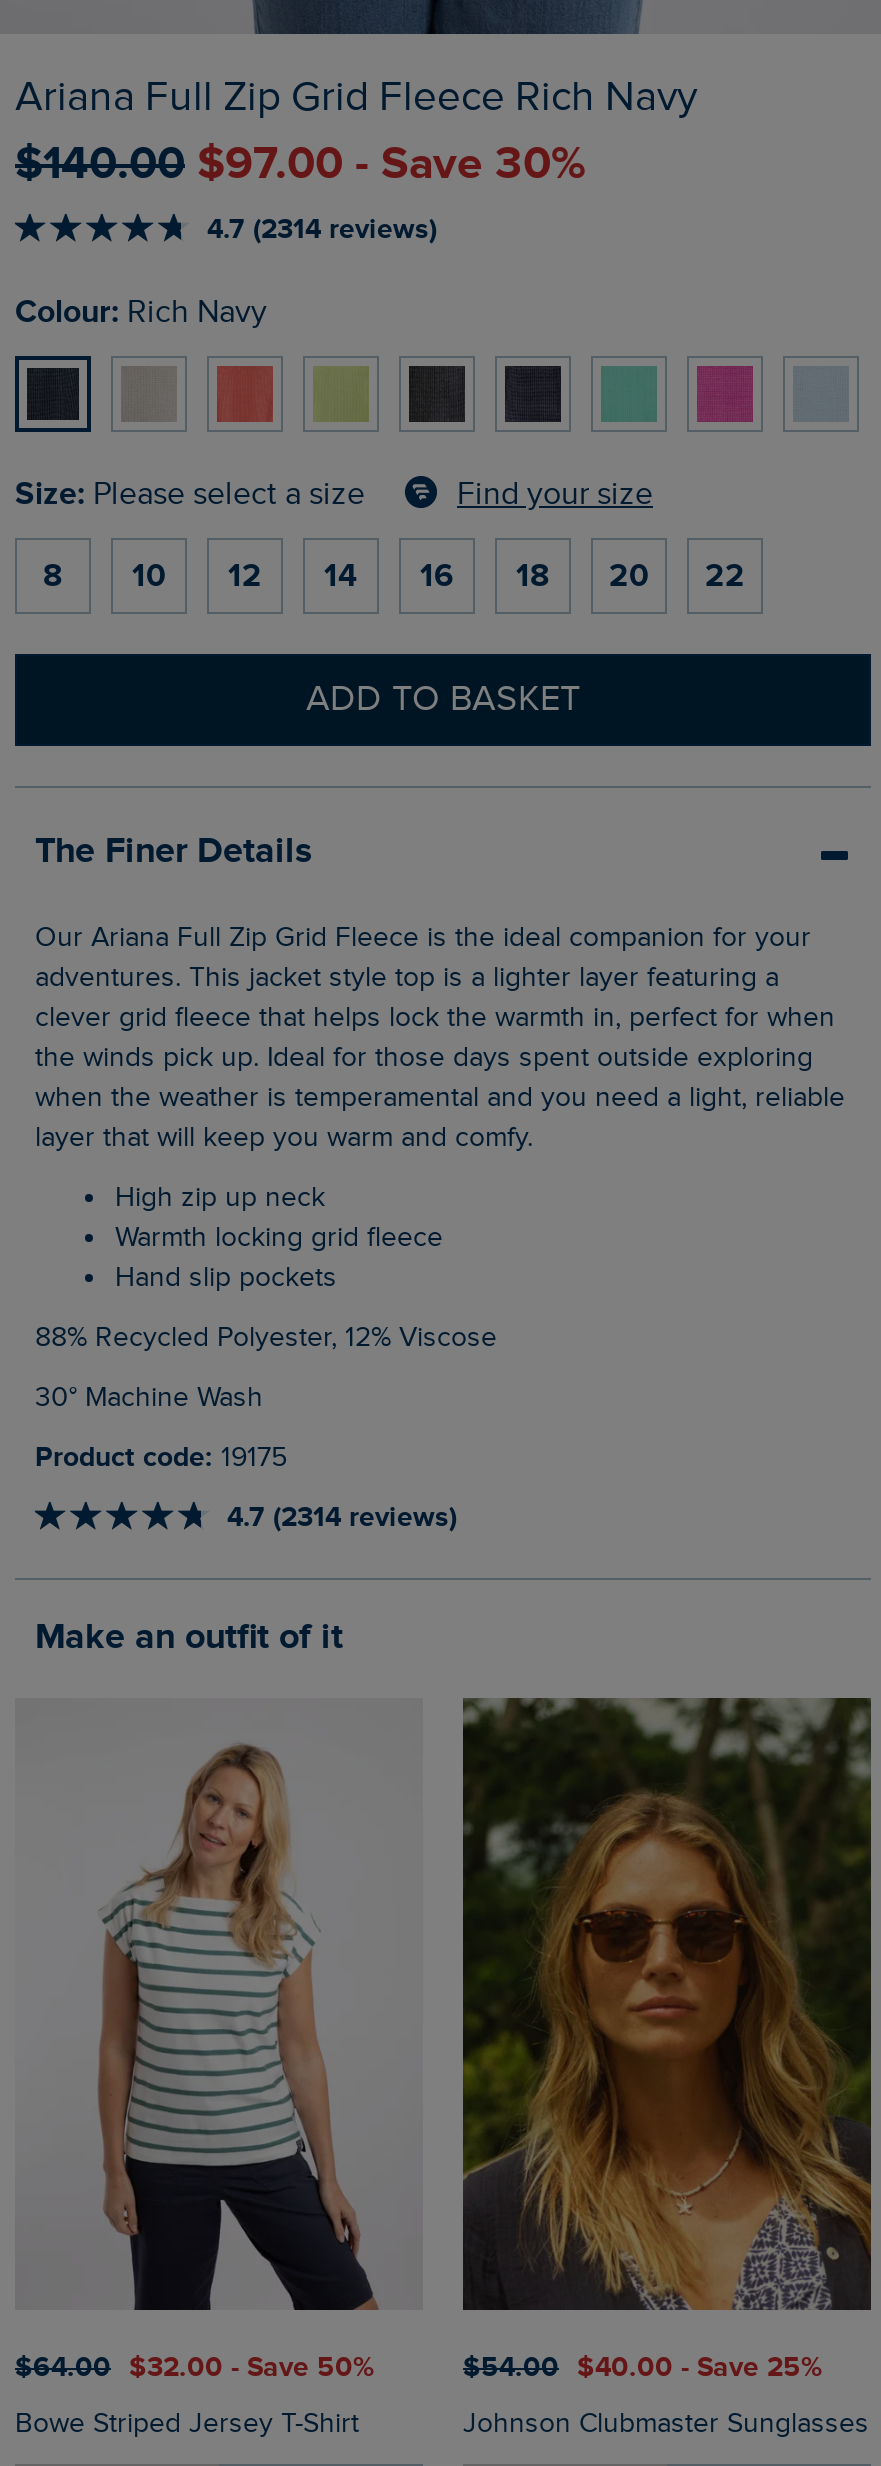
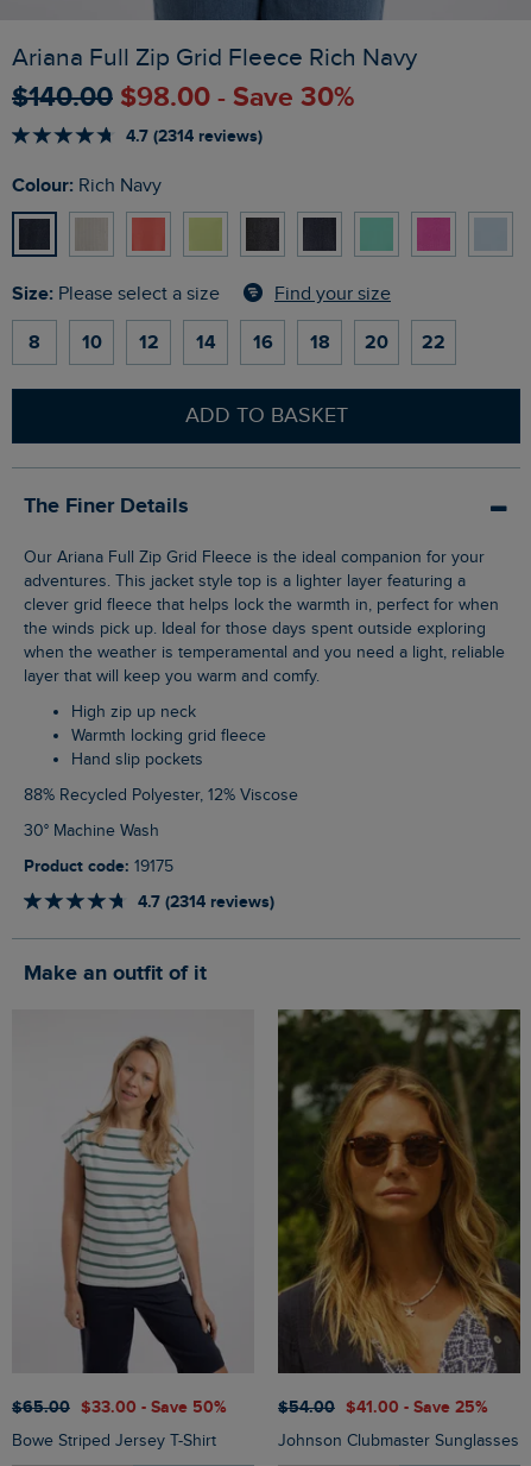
- $‌140.00 $‌97.00 - Save 30%
+ $‌140.00 $‌98.00 - Save 30%

- $‌64.00 $‌32.00 - Save 50%
+ $‌65.00 $‌33.00 - Save 50%

- $‌54.00 $‌40.00 - Save 25%
+ $‌54.00 $‌41.00 - Save 25%
